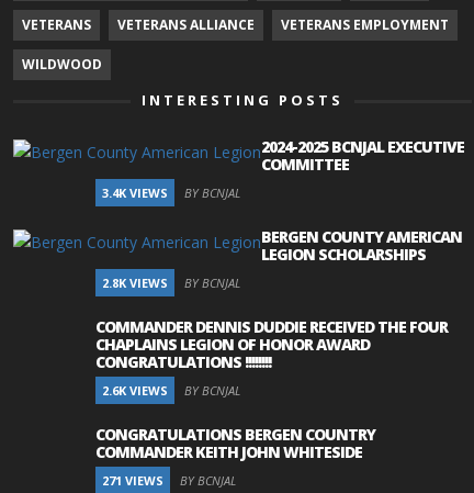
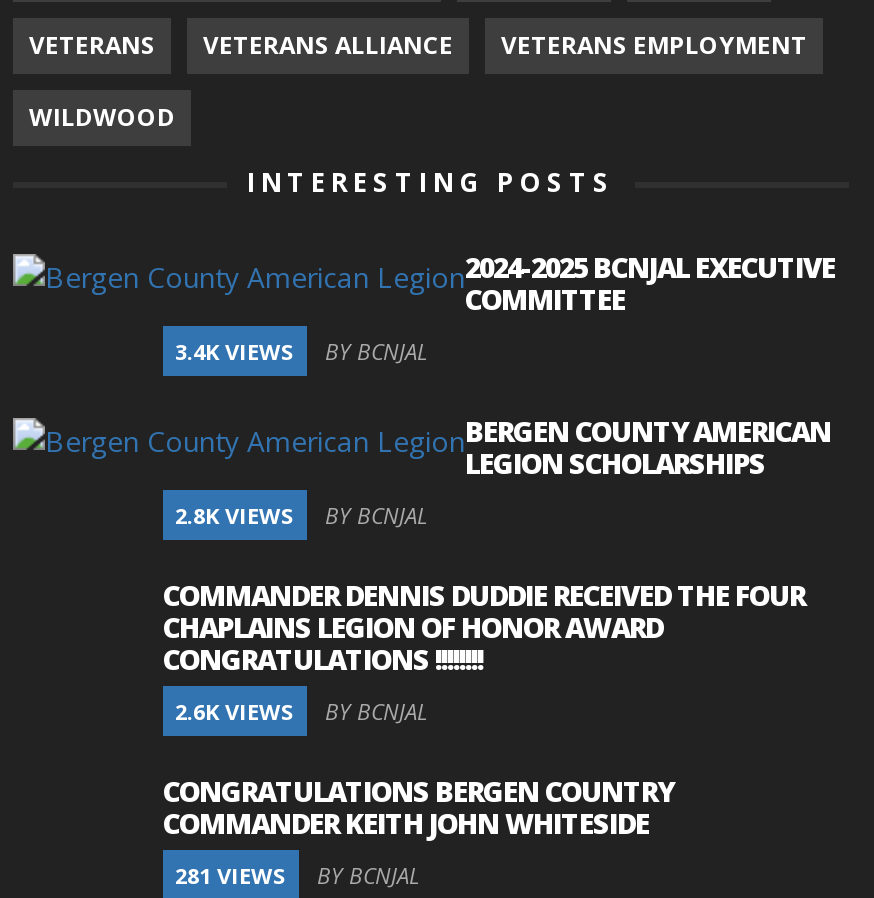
- 271 VIEWS BY BCNJAL
+ 281 VIEWS BY BCNJAL
